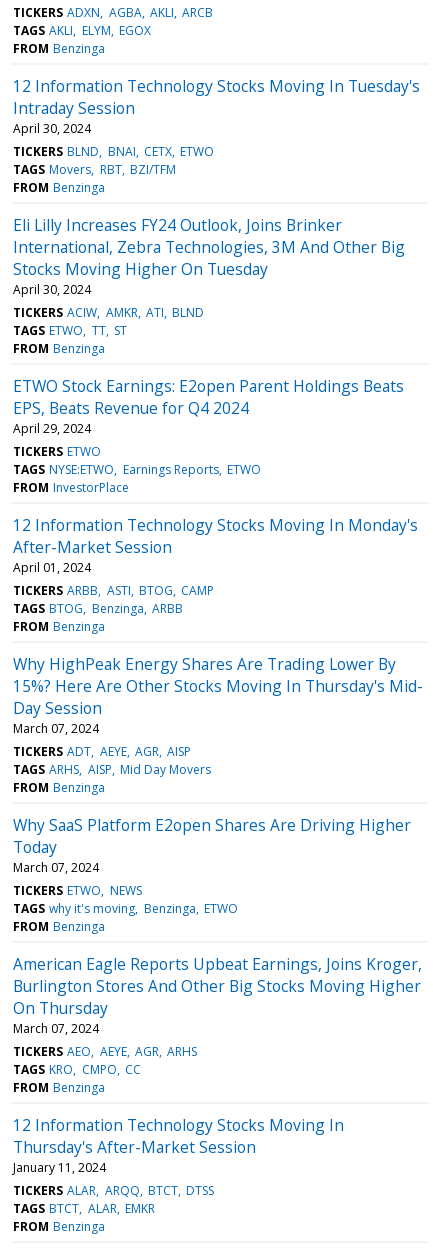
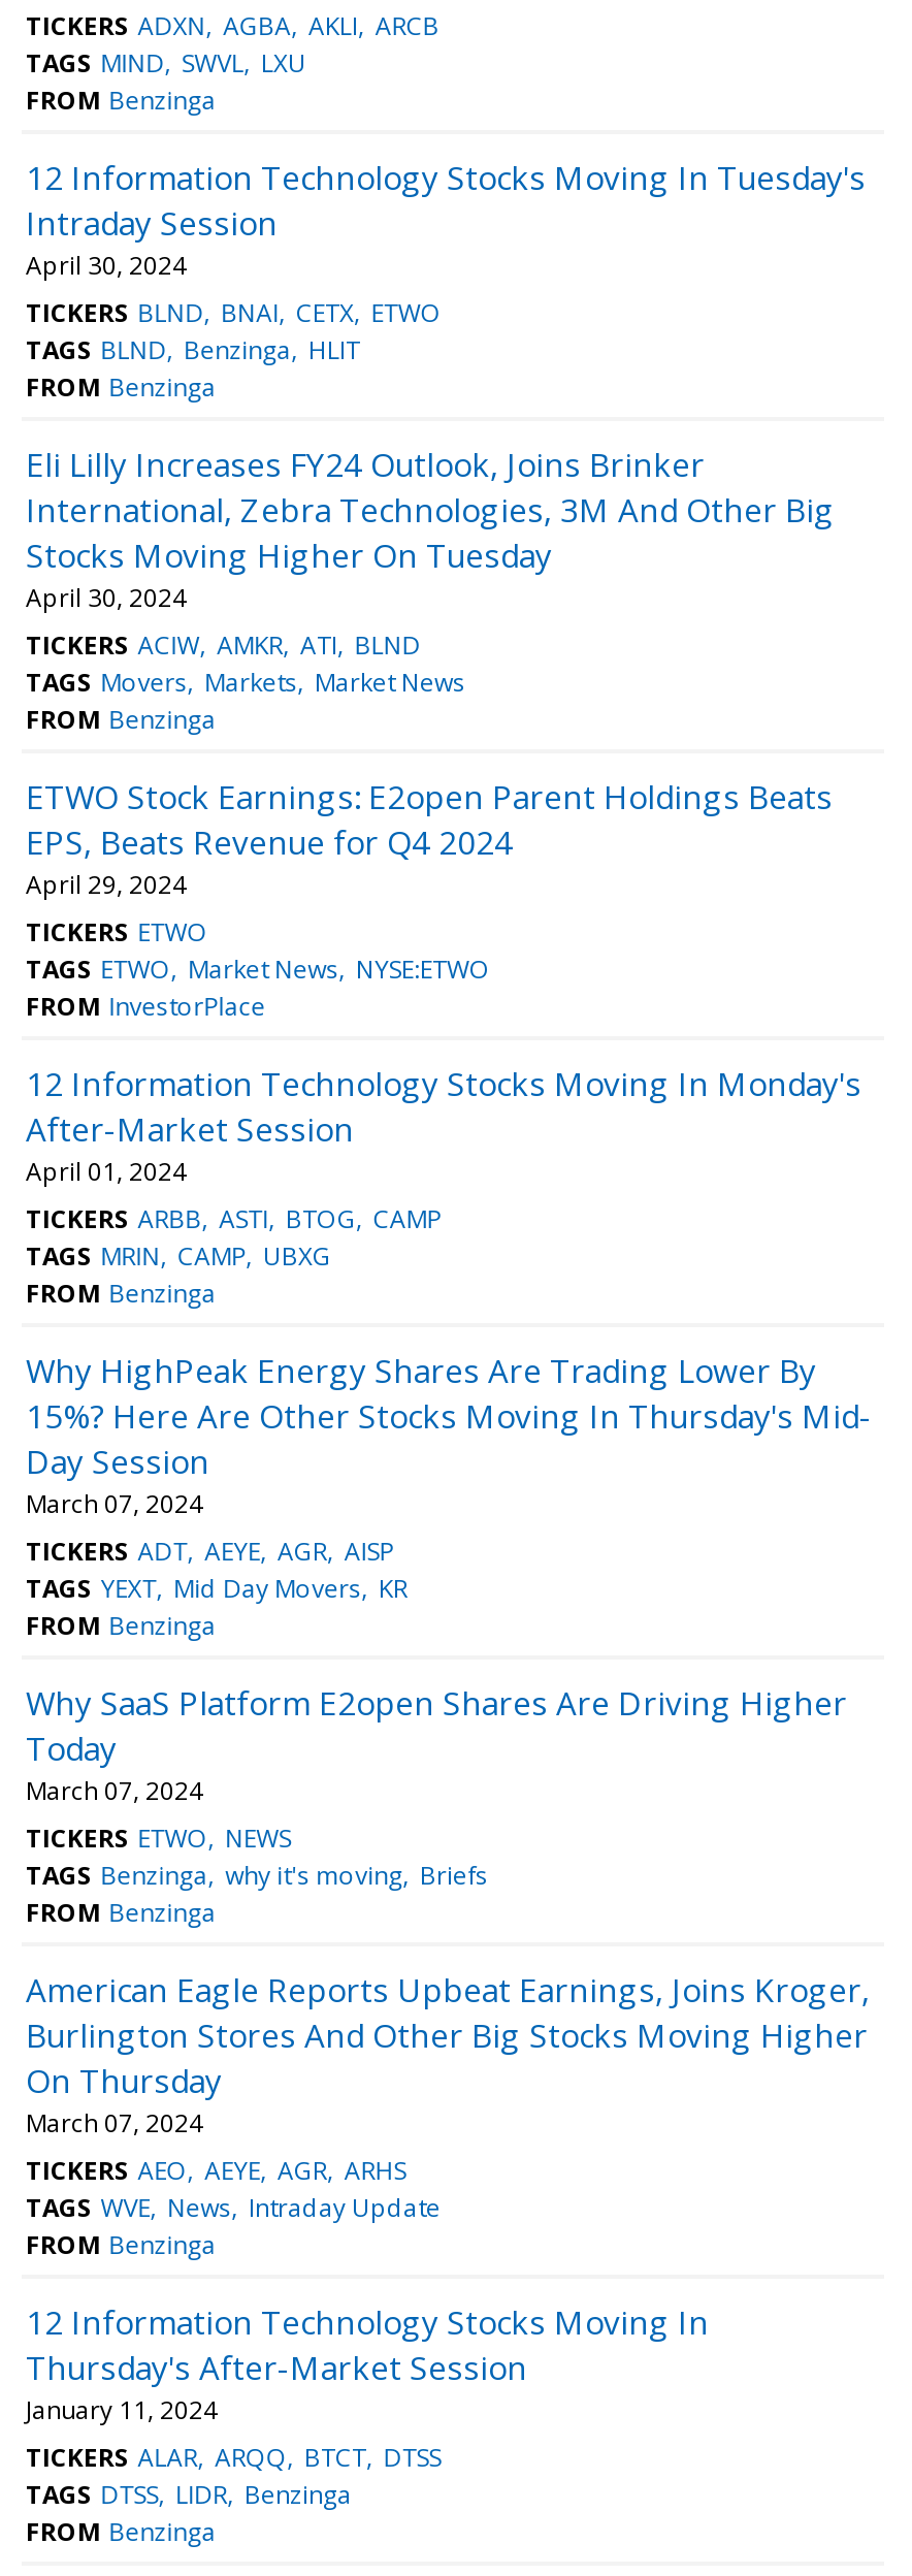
- TAGS AKLI ELYM EGOX
+ TAGS MIND SWVL LXU

- TAGS Movers RBT BZI/TFM
+ TAGS BLND Benzinga HLIT

- TAGS ETWO TT ST
+ TAGS Movers Markets Market News

- TAGS NYSE:ETWO Earnings Reports ETWO
+ TAGS ETWO Market News NYSE:ETWO

- TAGS BTOG Benzinga ARBB
+ TAGS MRIN CAMP UBXG

- TAGS ARHS AISP Mid Day Movers
+ TAGS YEXT Mid Day Movers KR

- TAGS why it's moving Benzinga ETWO
+ TAGS Benzinga why it's moving Briefs

- TAGS KRO CMPO CC
+ TAGS WVE News Intraday Update

- TAGS BTCT ALAR EMKR
+ TAGS DTSS LIDR Benzinga
